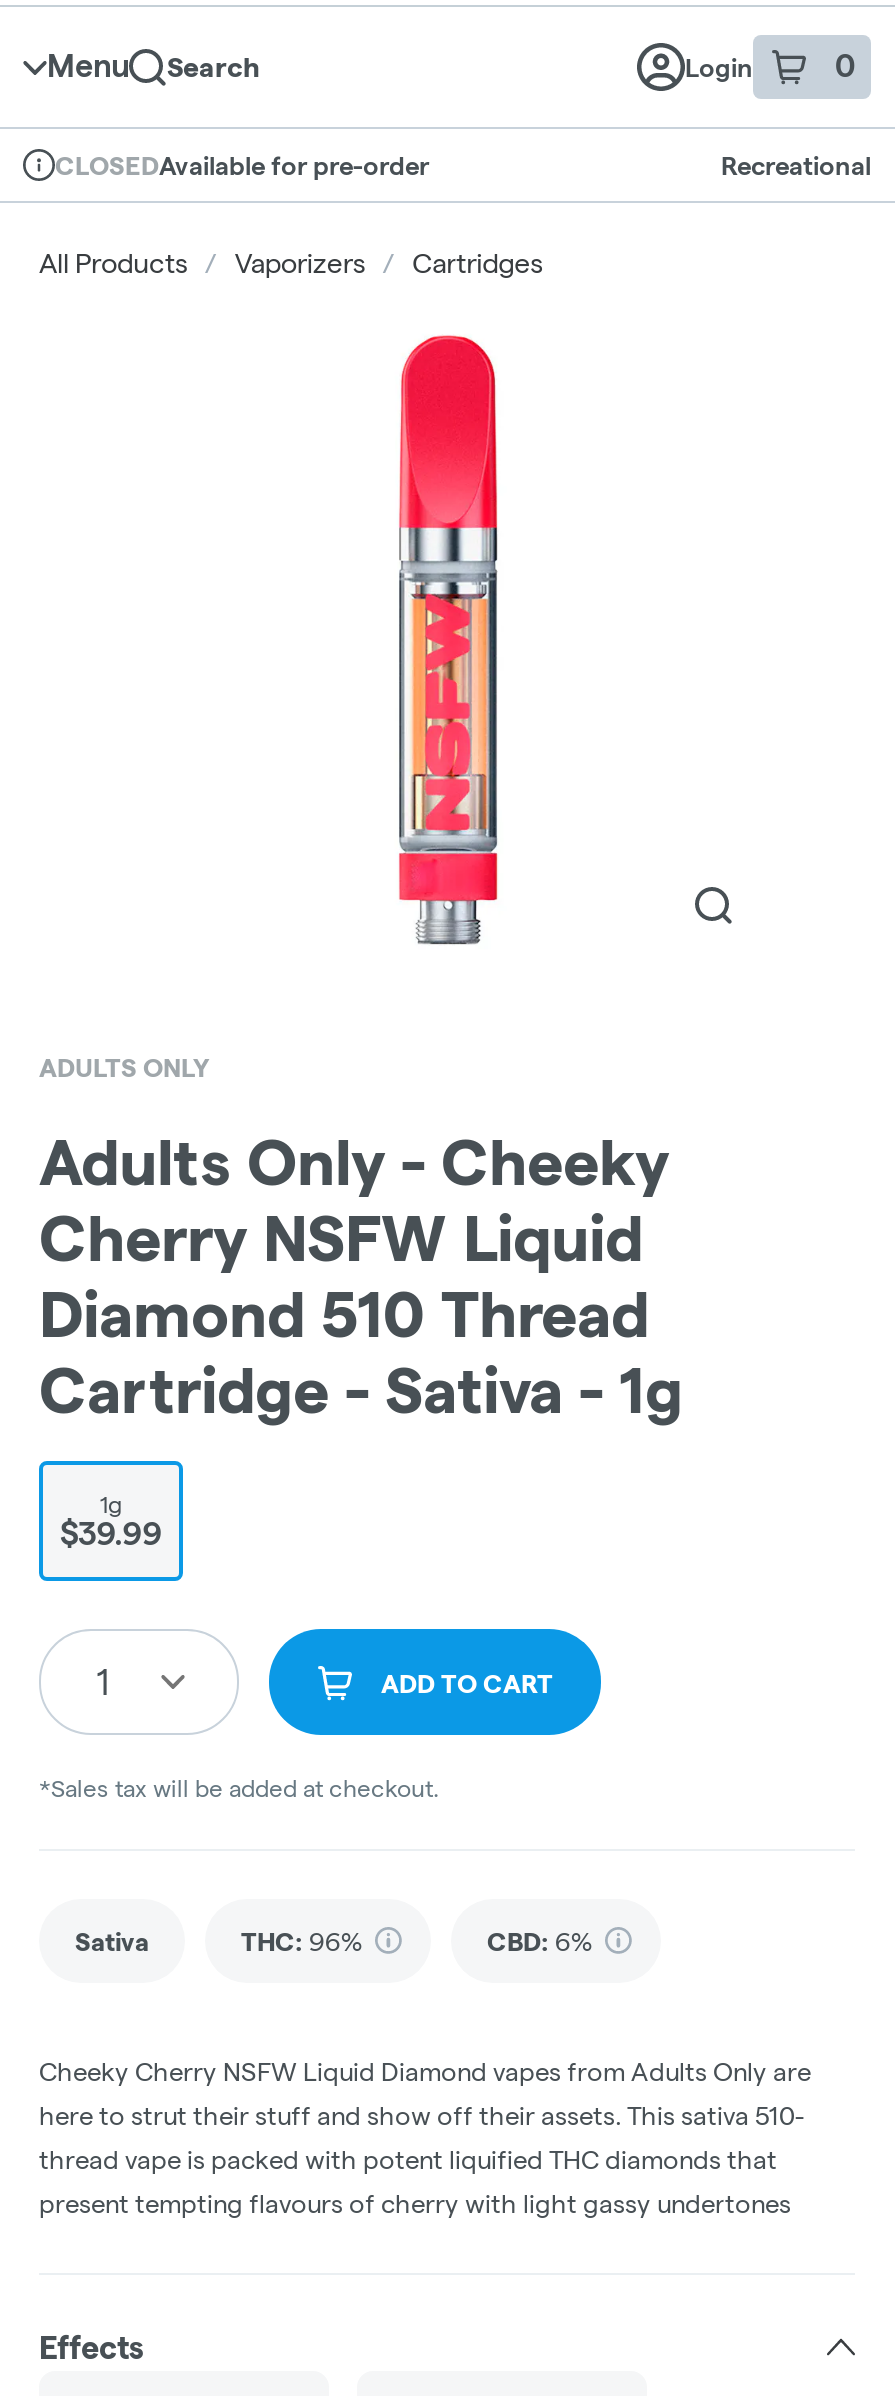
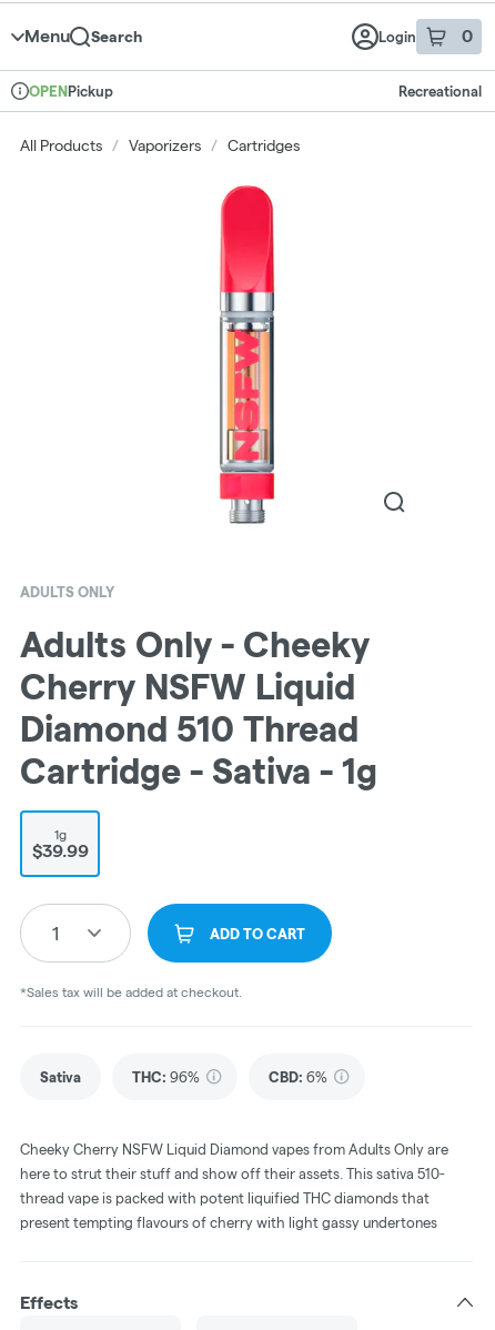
- CLOSEDAvailable for pre-order
+ OPENPickup
